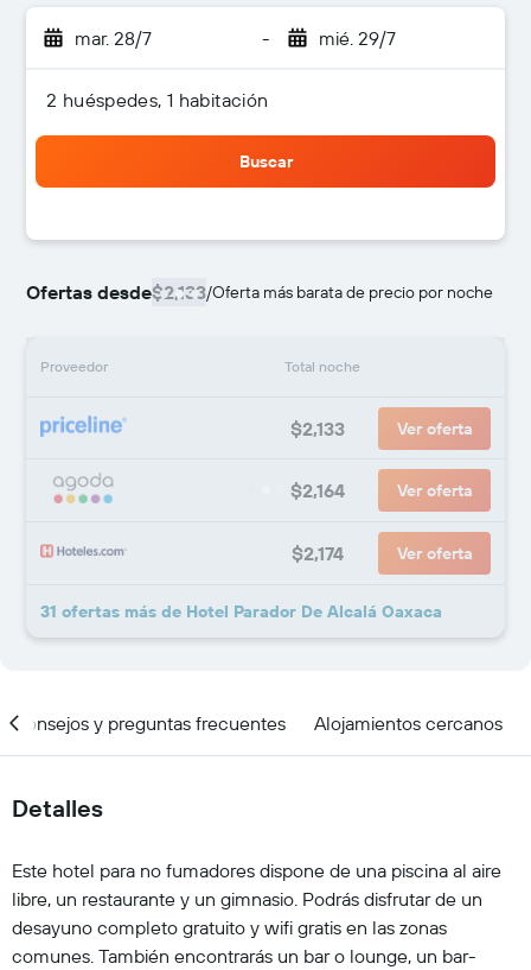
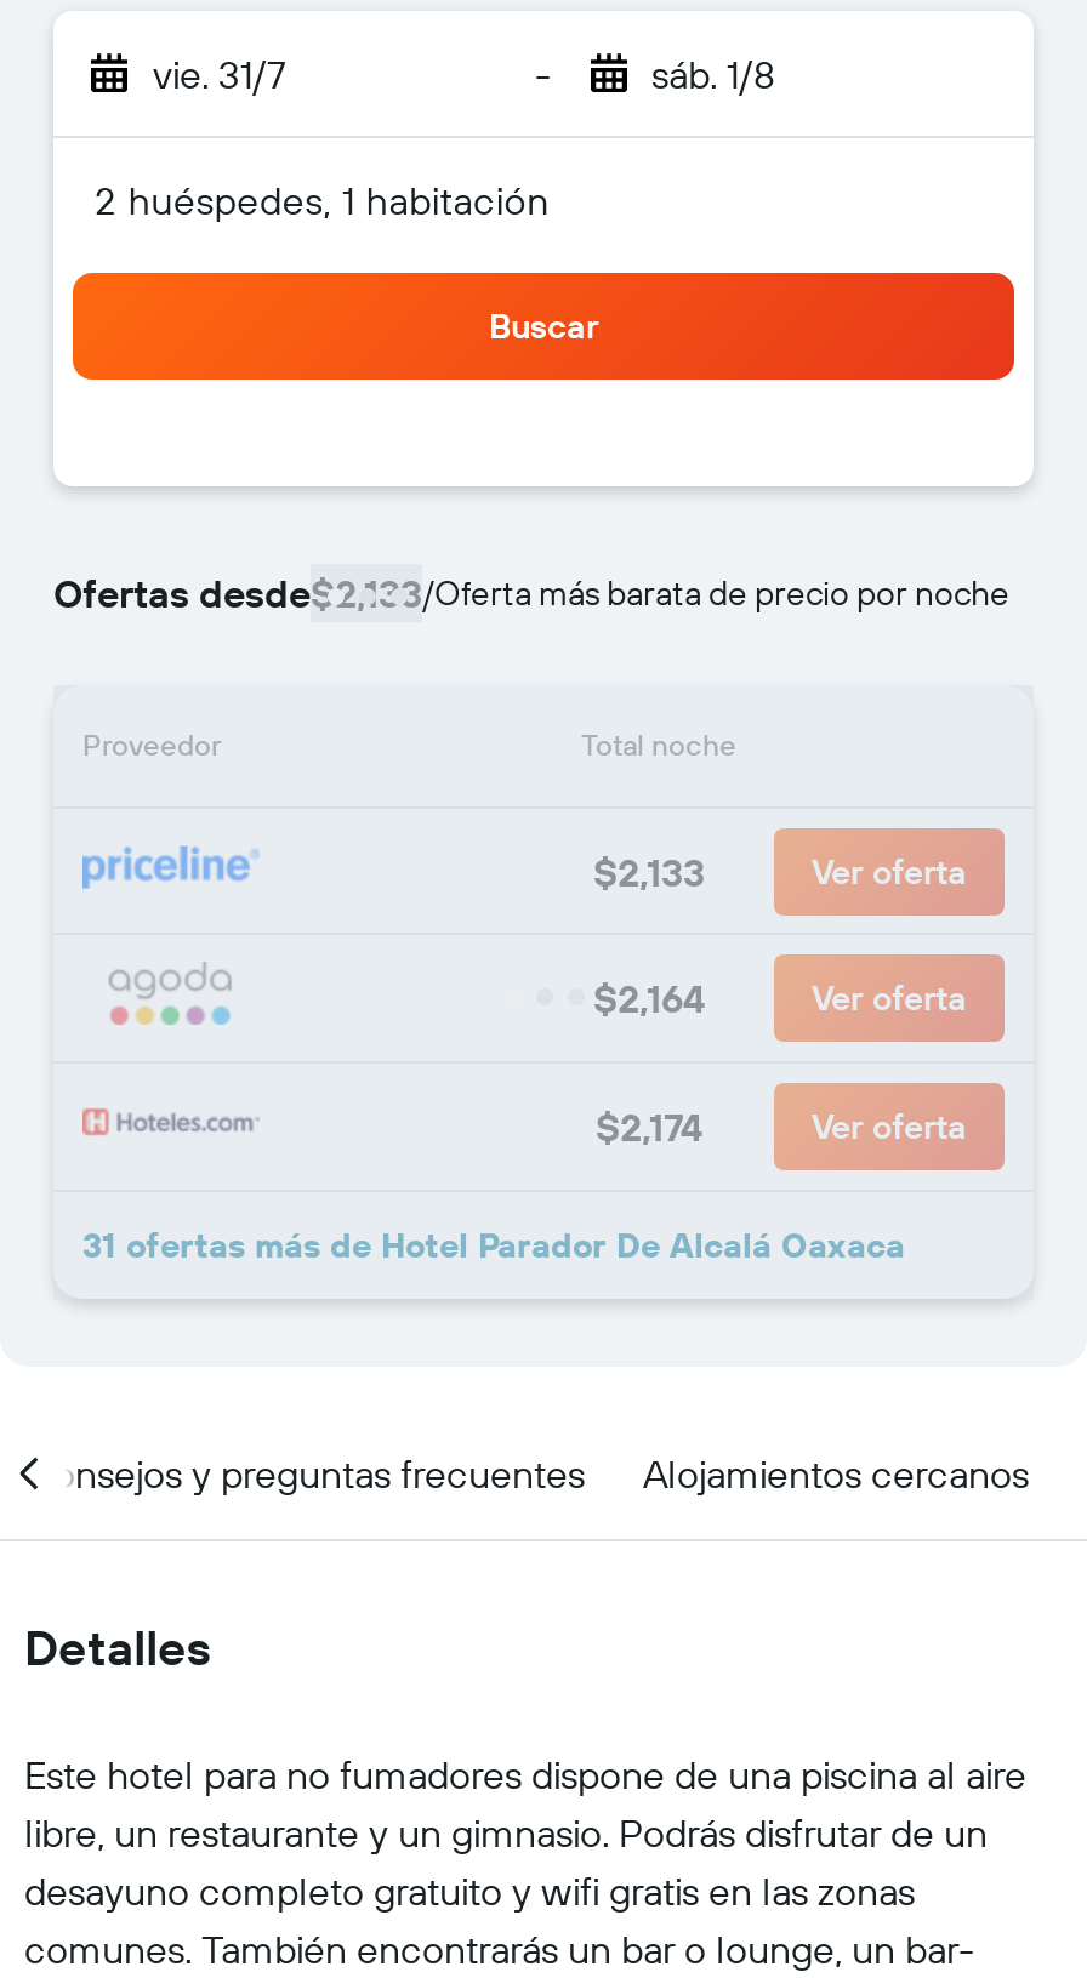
- mar. 28/7
+ vie. 31/7

- mié. 29/7
+ sáb. 1/8
